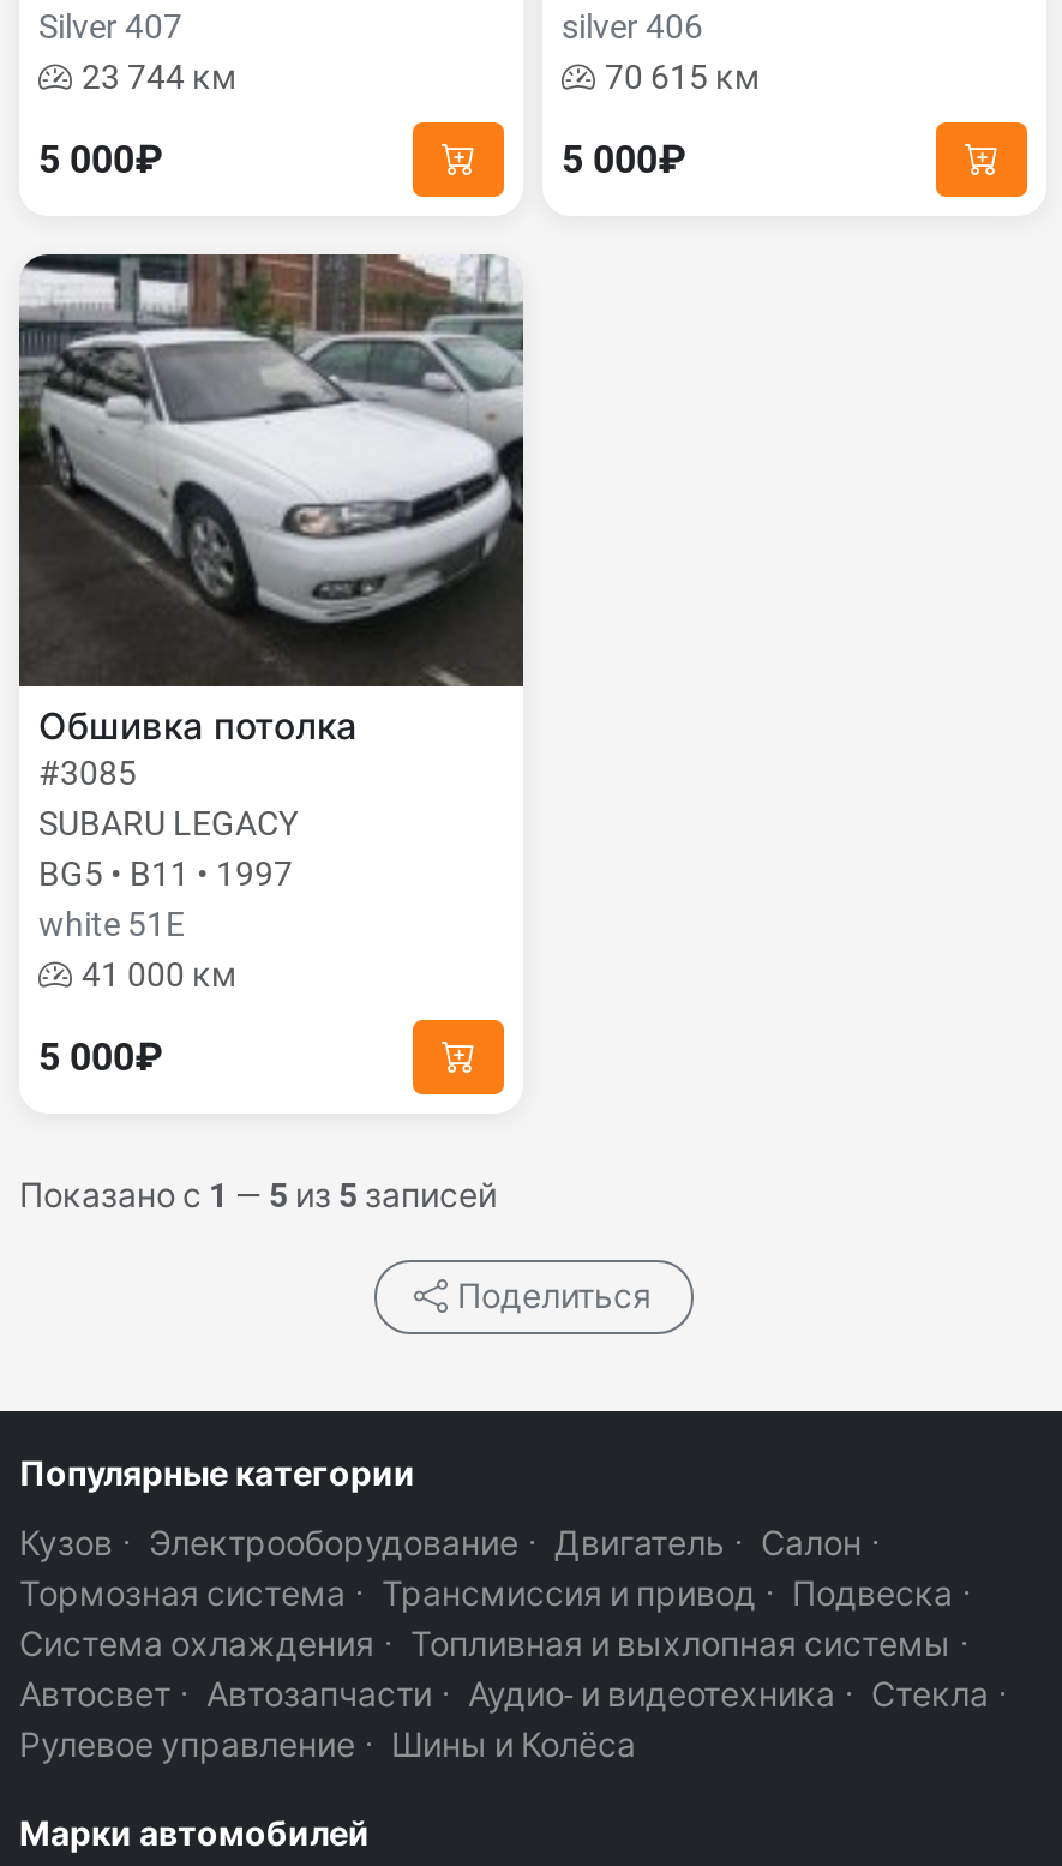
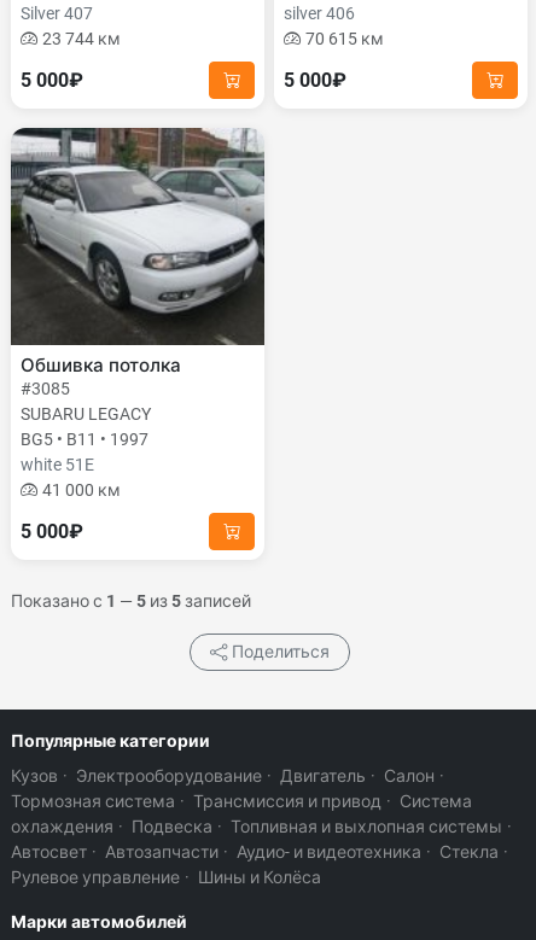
- Тормозная система · Трансмиссия и привод · Подвеска ·
- Система охлаждения · Топливная и выхлопная системы ·
+ Тормозная система · Трансмиссия и привод · Система
+ охлаждения · Подвеска · Топливная и выхлопная системы ·
